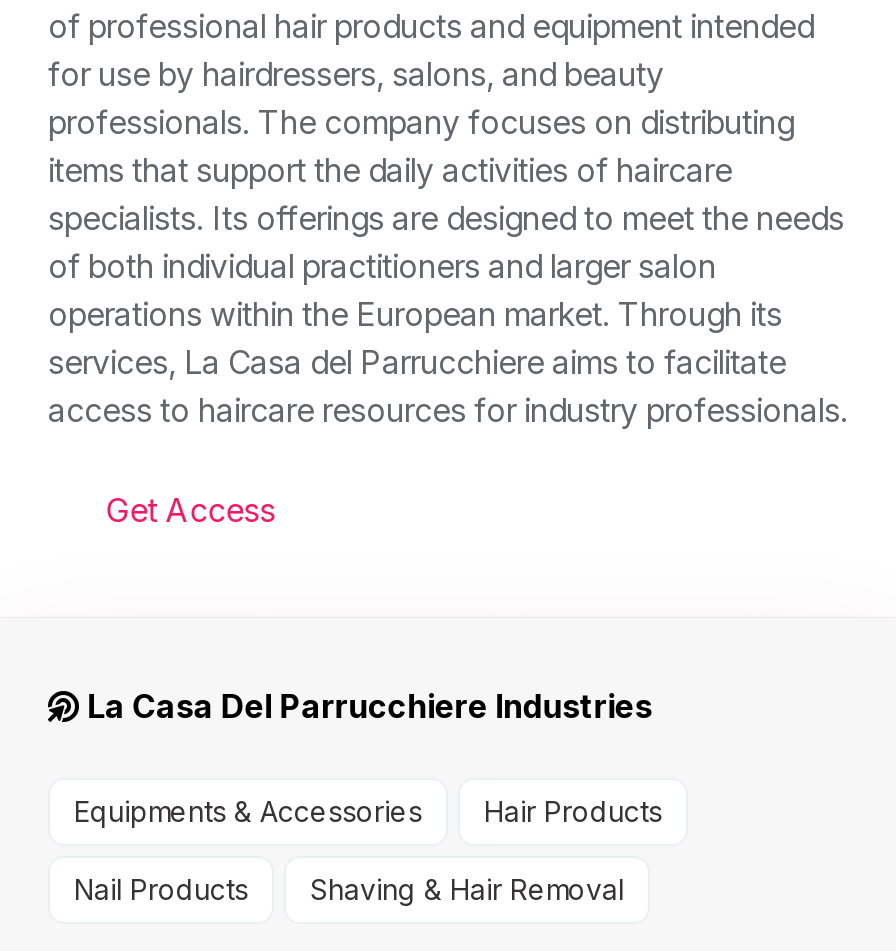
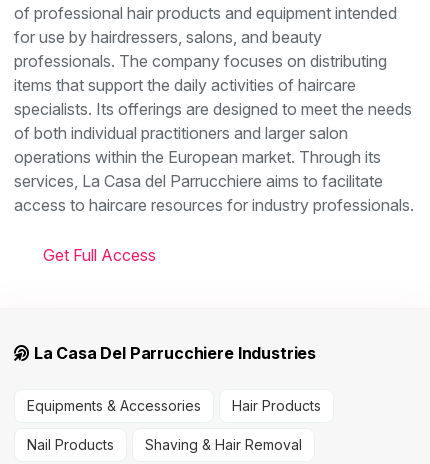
- Get Access
+ Get Full Access
